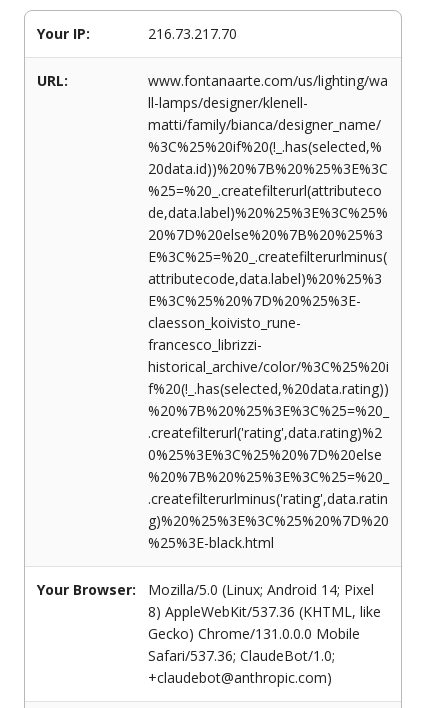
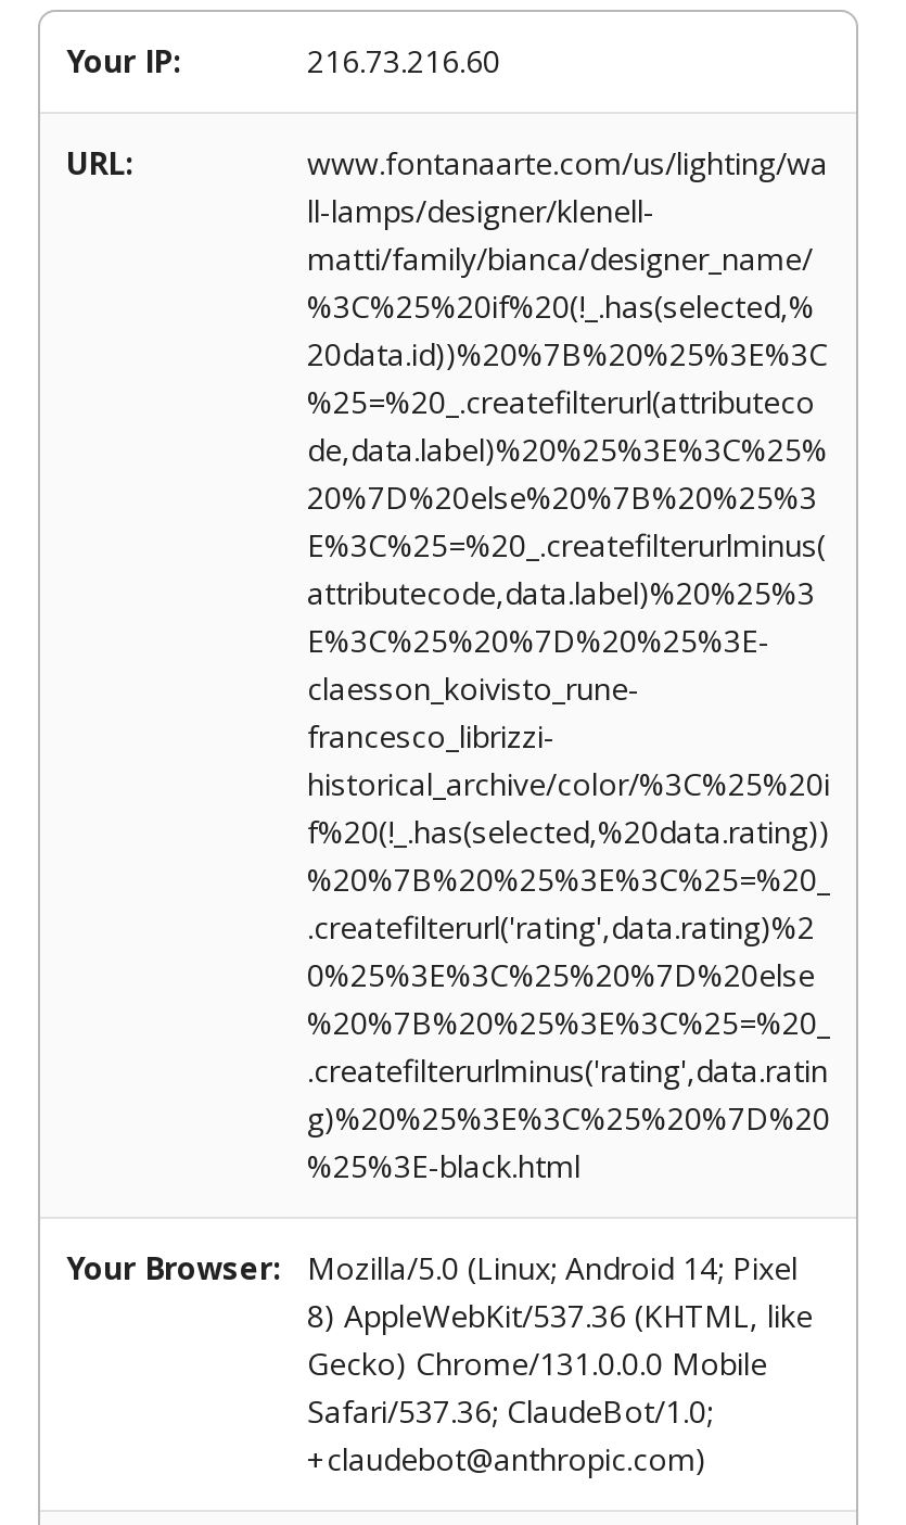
- 216.73.217.70
+ 216.73.216.60
